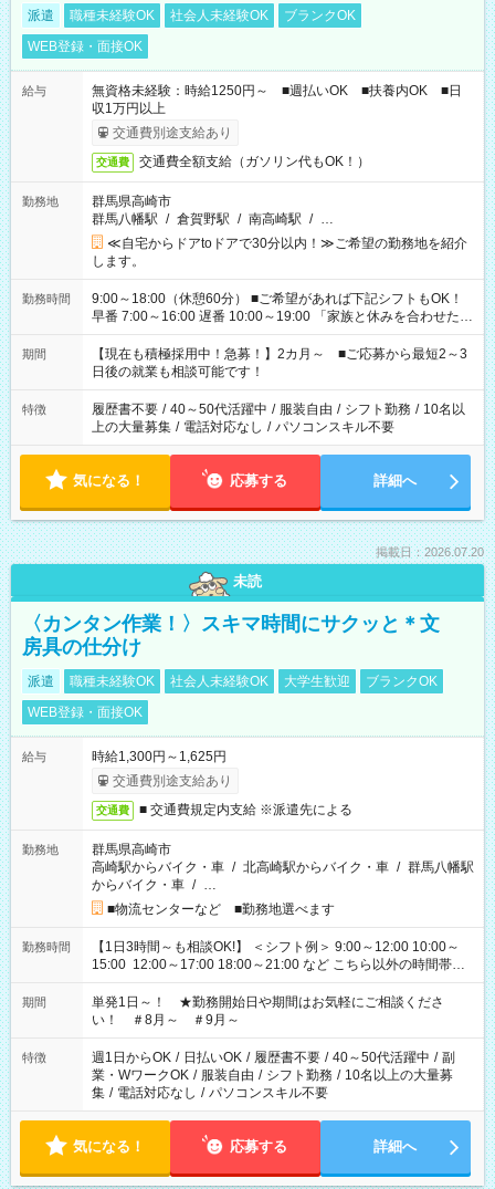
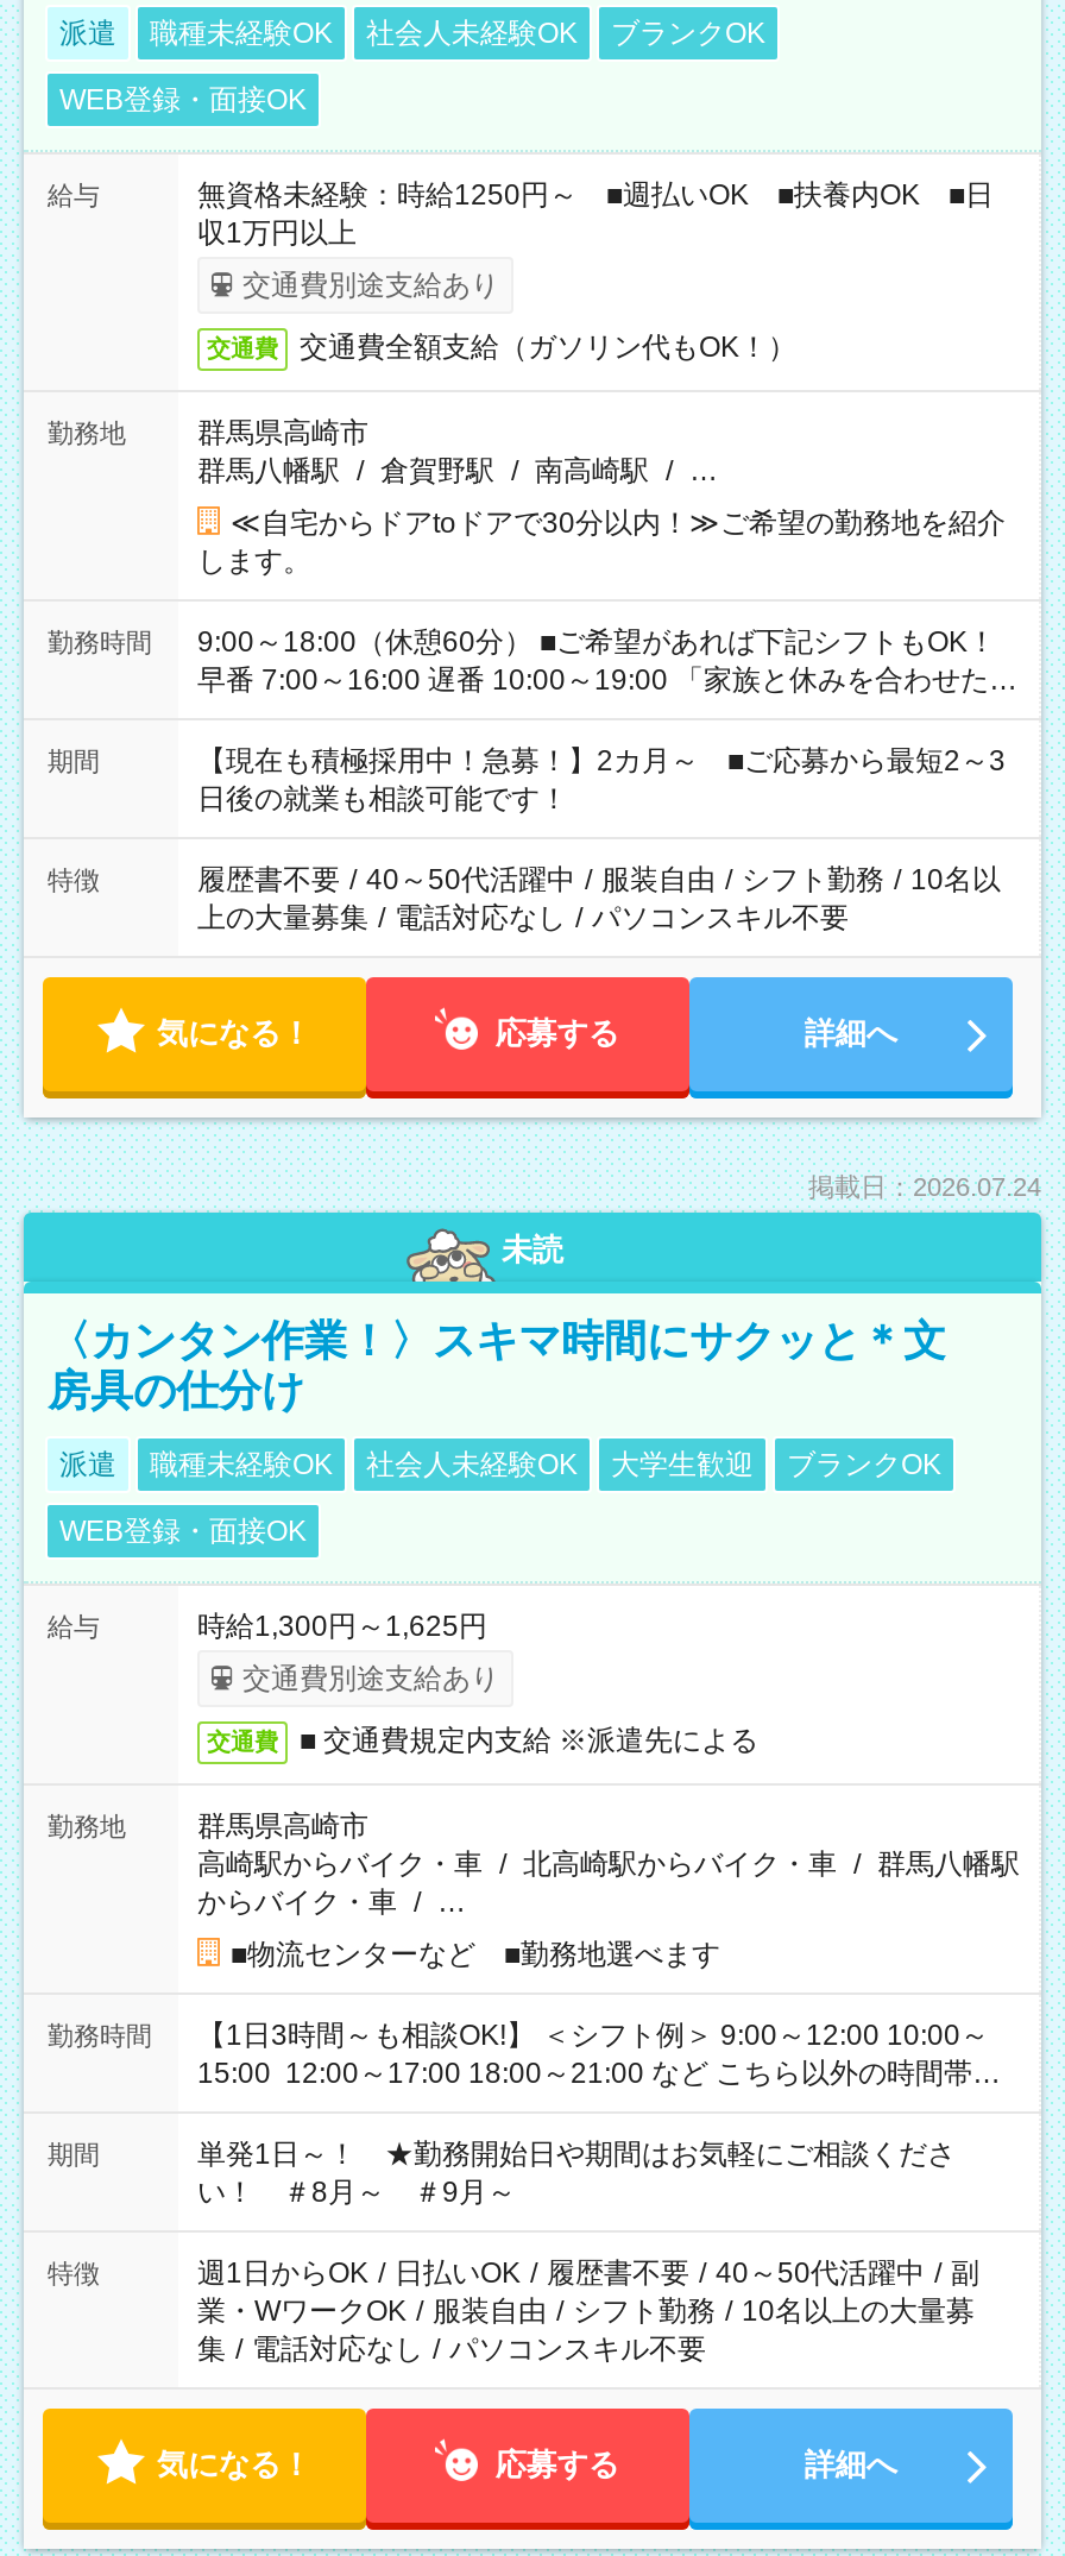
- 掲載日：2026.07.20
+ 掲載日：2026.07.24
